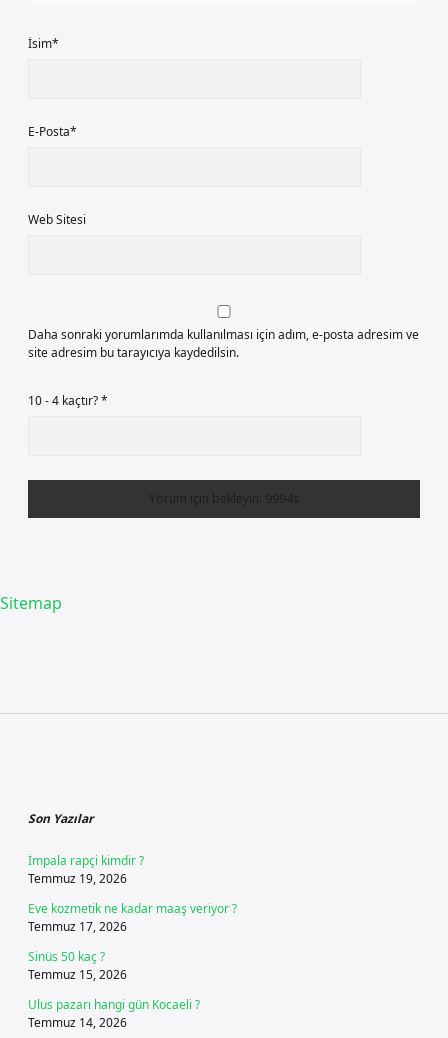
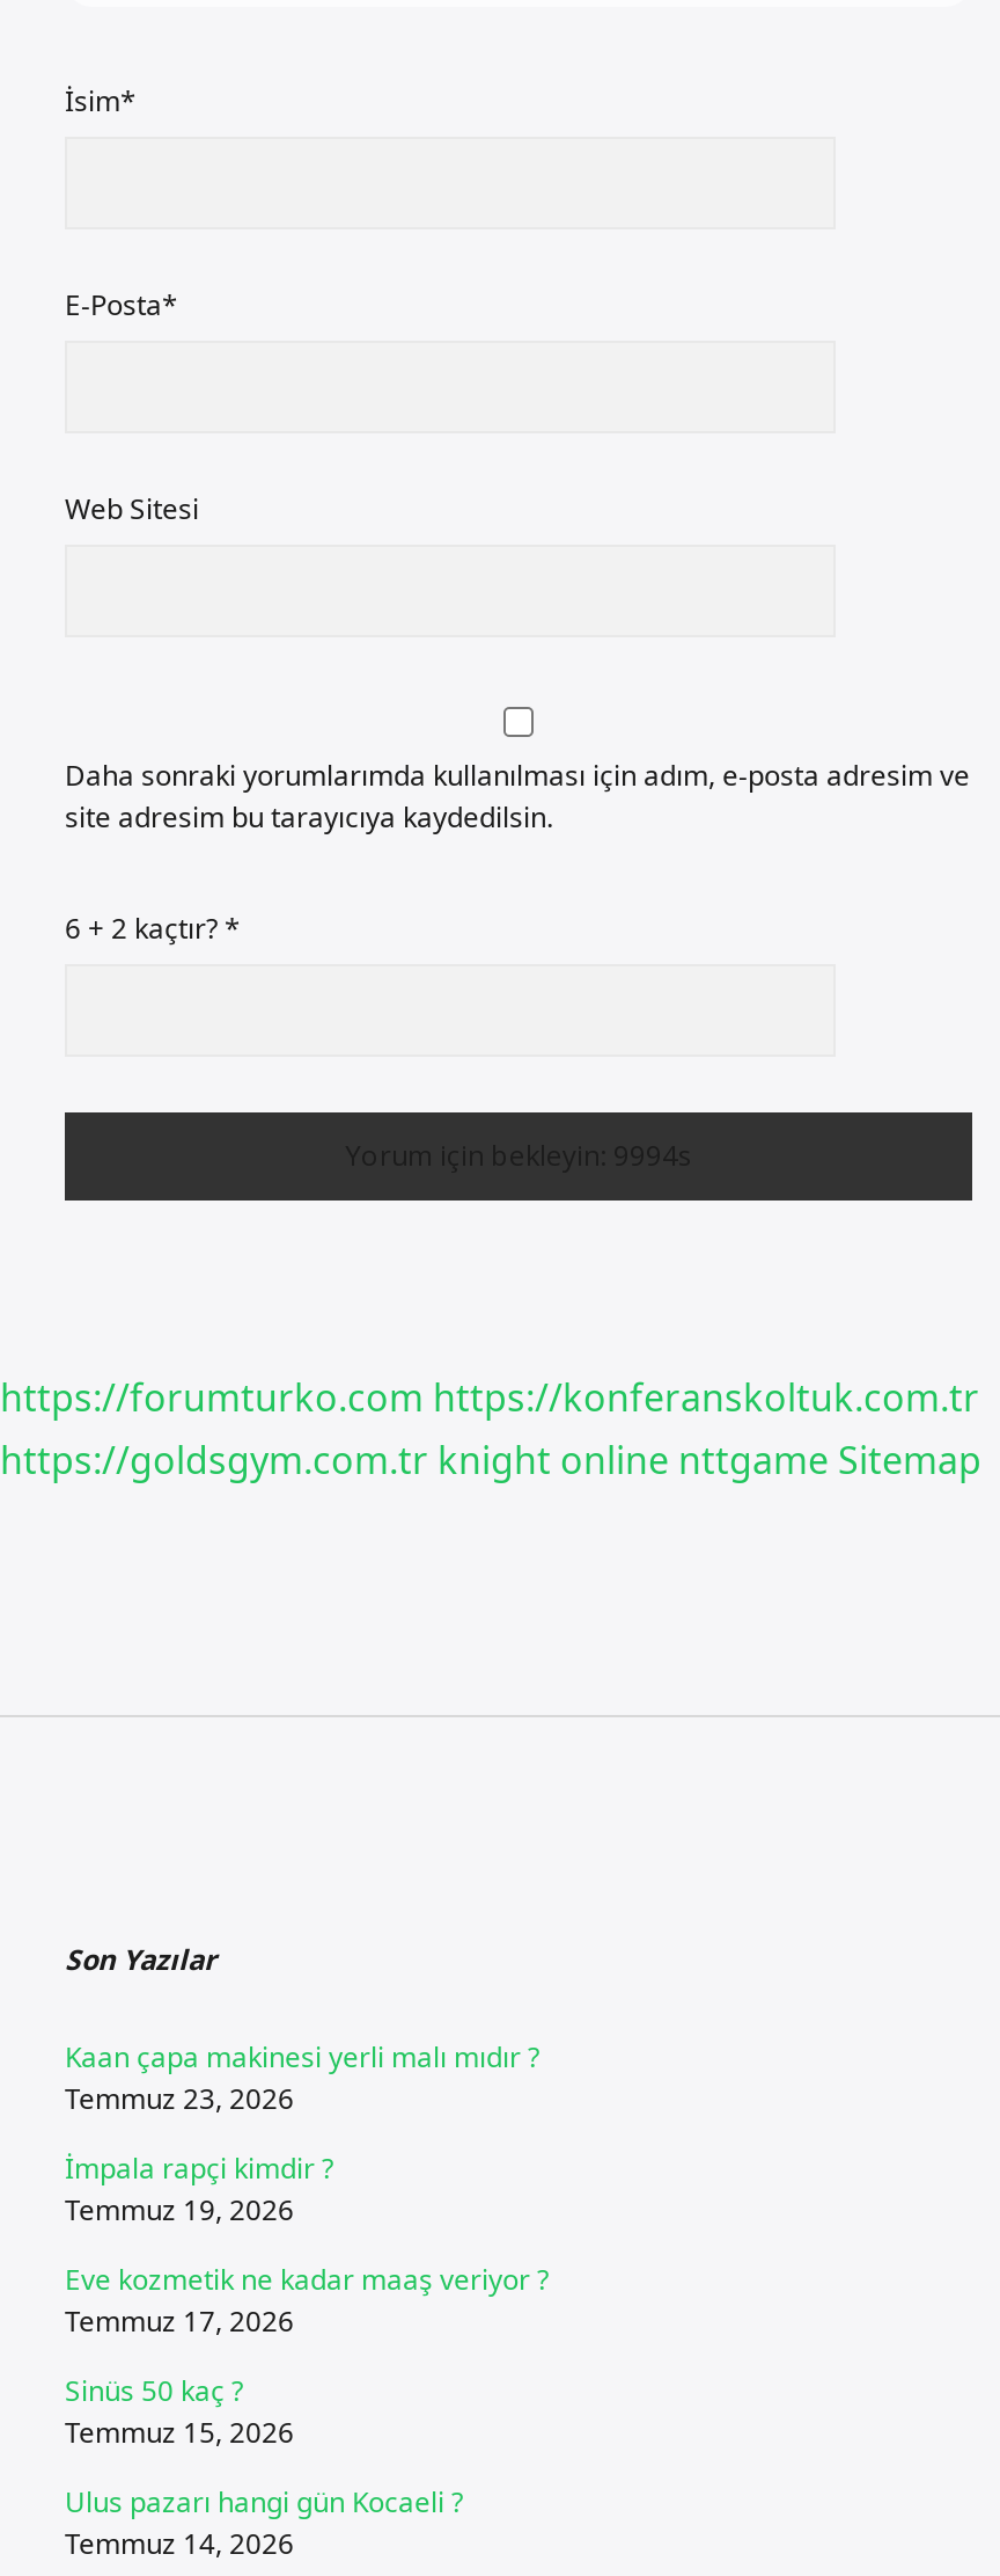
- 10 - 4 kaçtır? *
+ 6 + 2 kaçtır? *

- Sitemap
+ https://forumturko.com https://konferanskoltuk.com.tr
+ https://goldsgym.com.tr knight online nttgame Sitemap

+ Kaan çapa makinesi yerli malı mıdır ?
+ Temmuz 23, 2026
